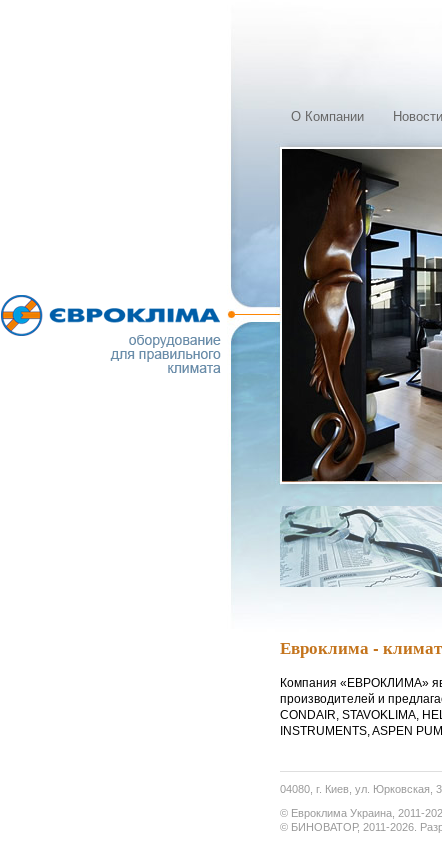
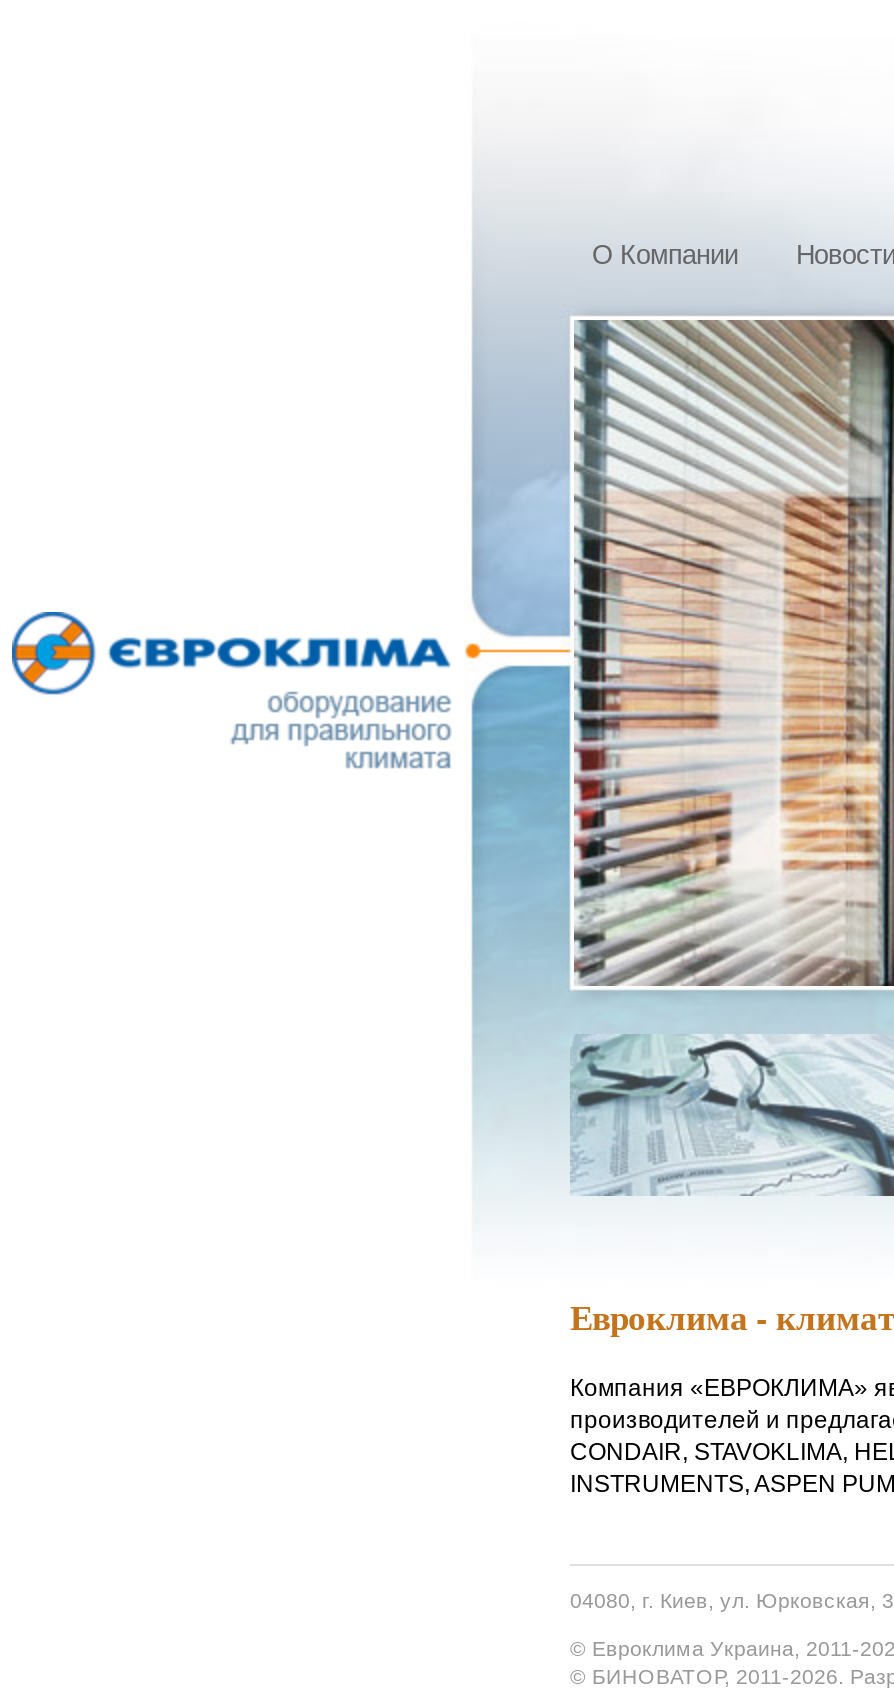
- [image]
+ [image]
